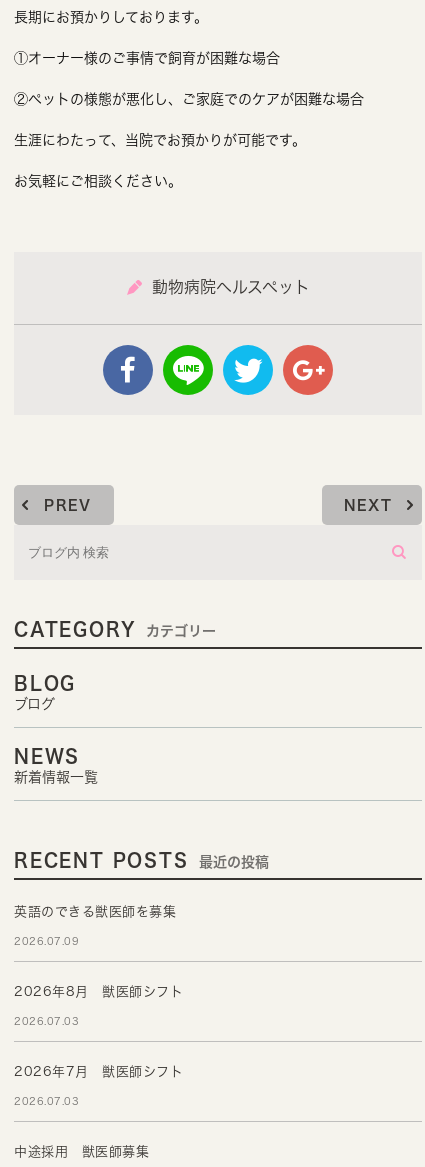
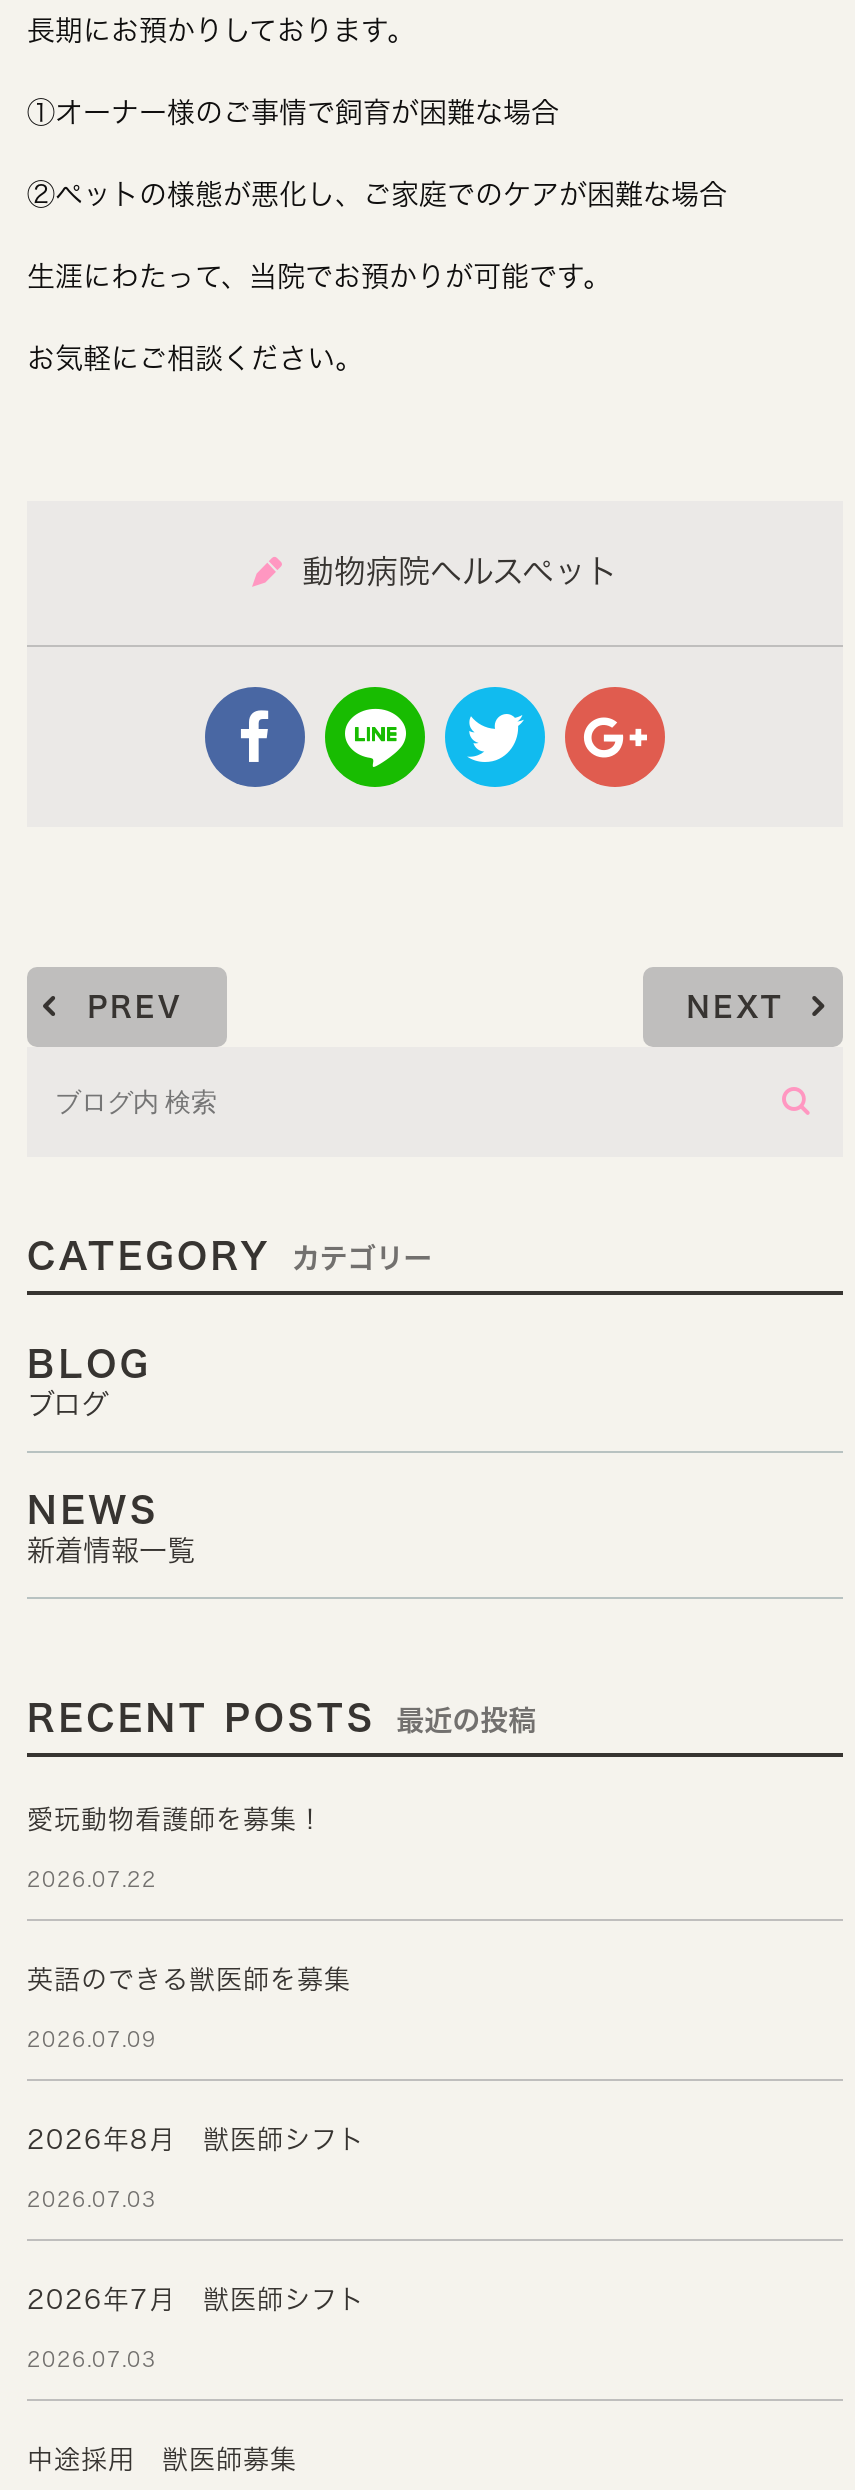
+ 愛玩動物看護師を募集！
+ 2026.07.22
